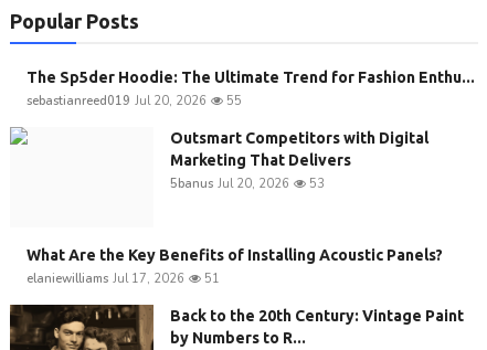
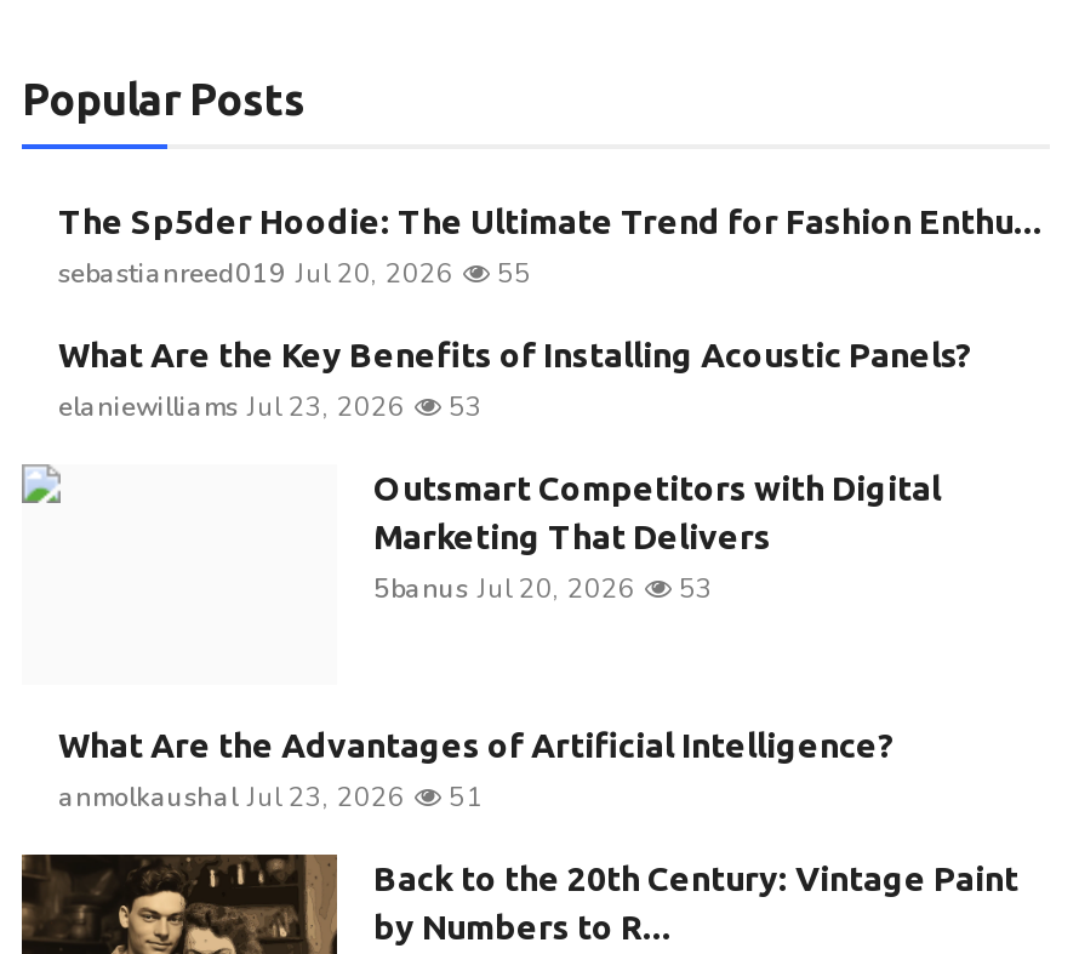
+ elaniewilliams Jul 23, 2026
+ 53

moved up: What Are the Key Benefits of Installing Acoustic Panels?

- elaniewilliams Jul 17, 2026
+ What Are the Advantages of Artificial Intelligence?
+ anmolkaushal Jul 23, 2026
